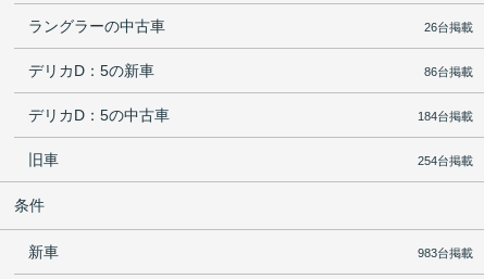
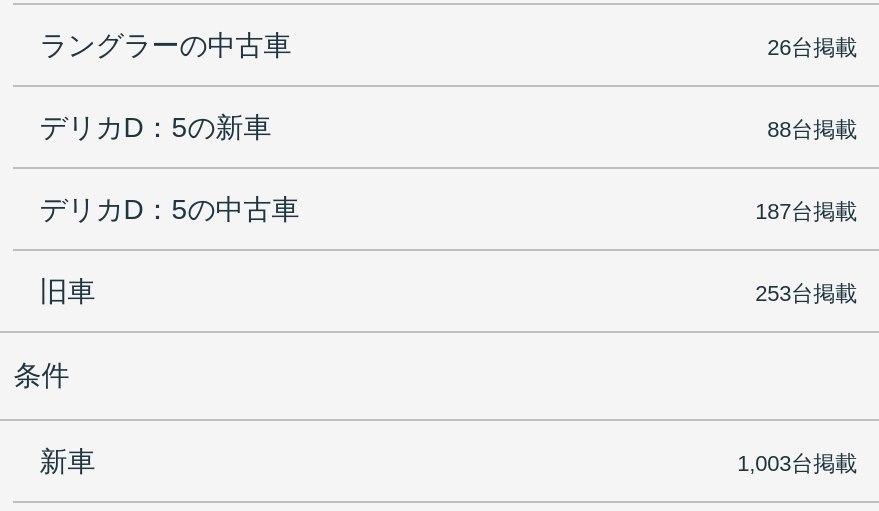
- 86台掲載
+ 88台掲載

- 184台掲載
+ 187台掲載

- 254台掲載
+ 253台掲載

- 983台掲載
+ 1,003台掲載
